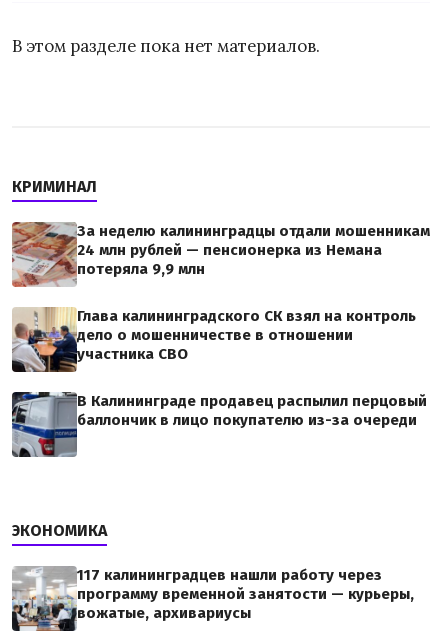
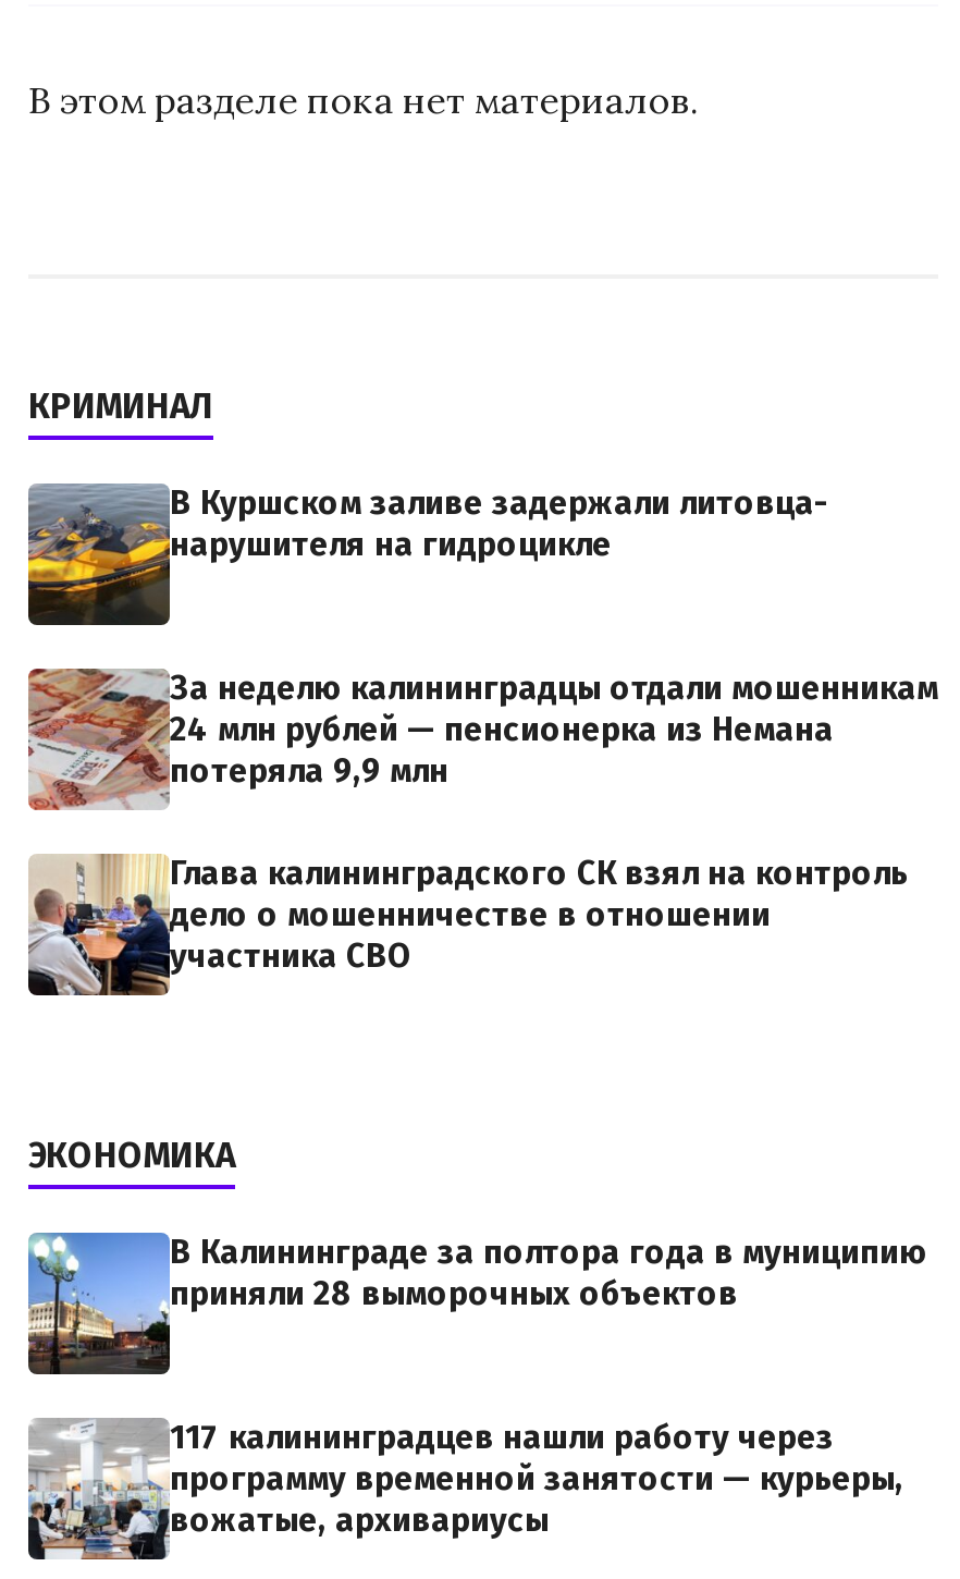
+ [image]
+ В Куршском заливе задержали литовца-
+ нарушителя на гидроцикле

- [image]
- В Калининграде продавец распылил перцовый
- баллончик в лицо покупателю из-за очереди

+ [image]
+ В Калининграде за полтора года в муниципию
+ приняли 28 выморочных объектов
